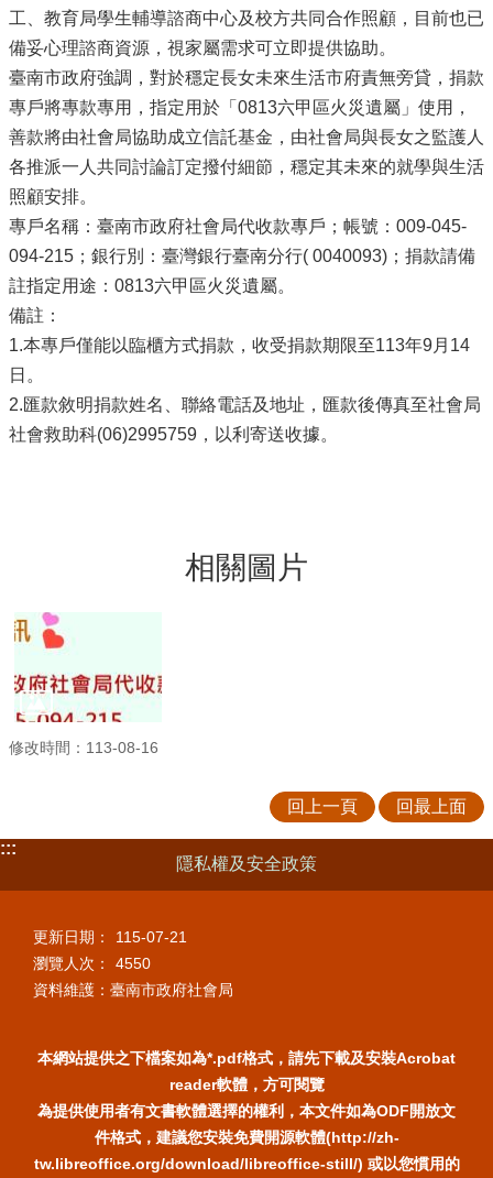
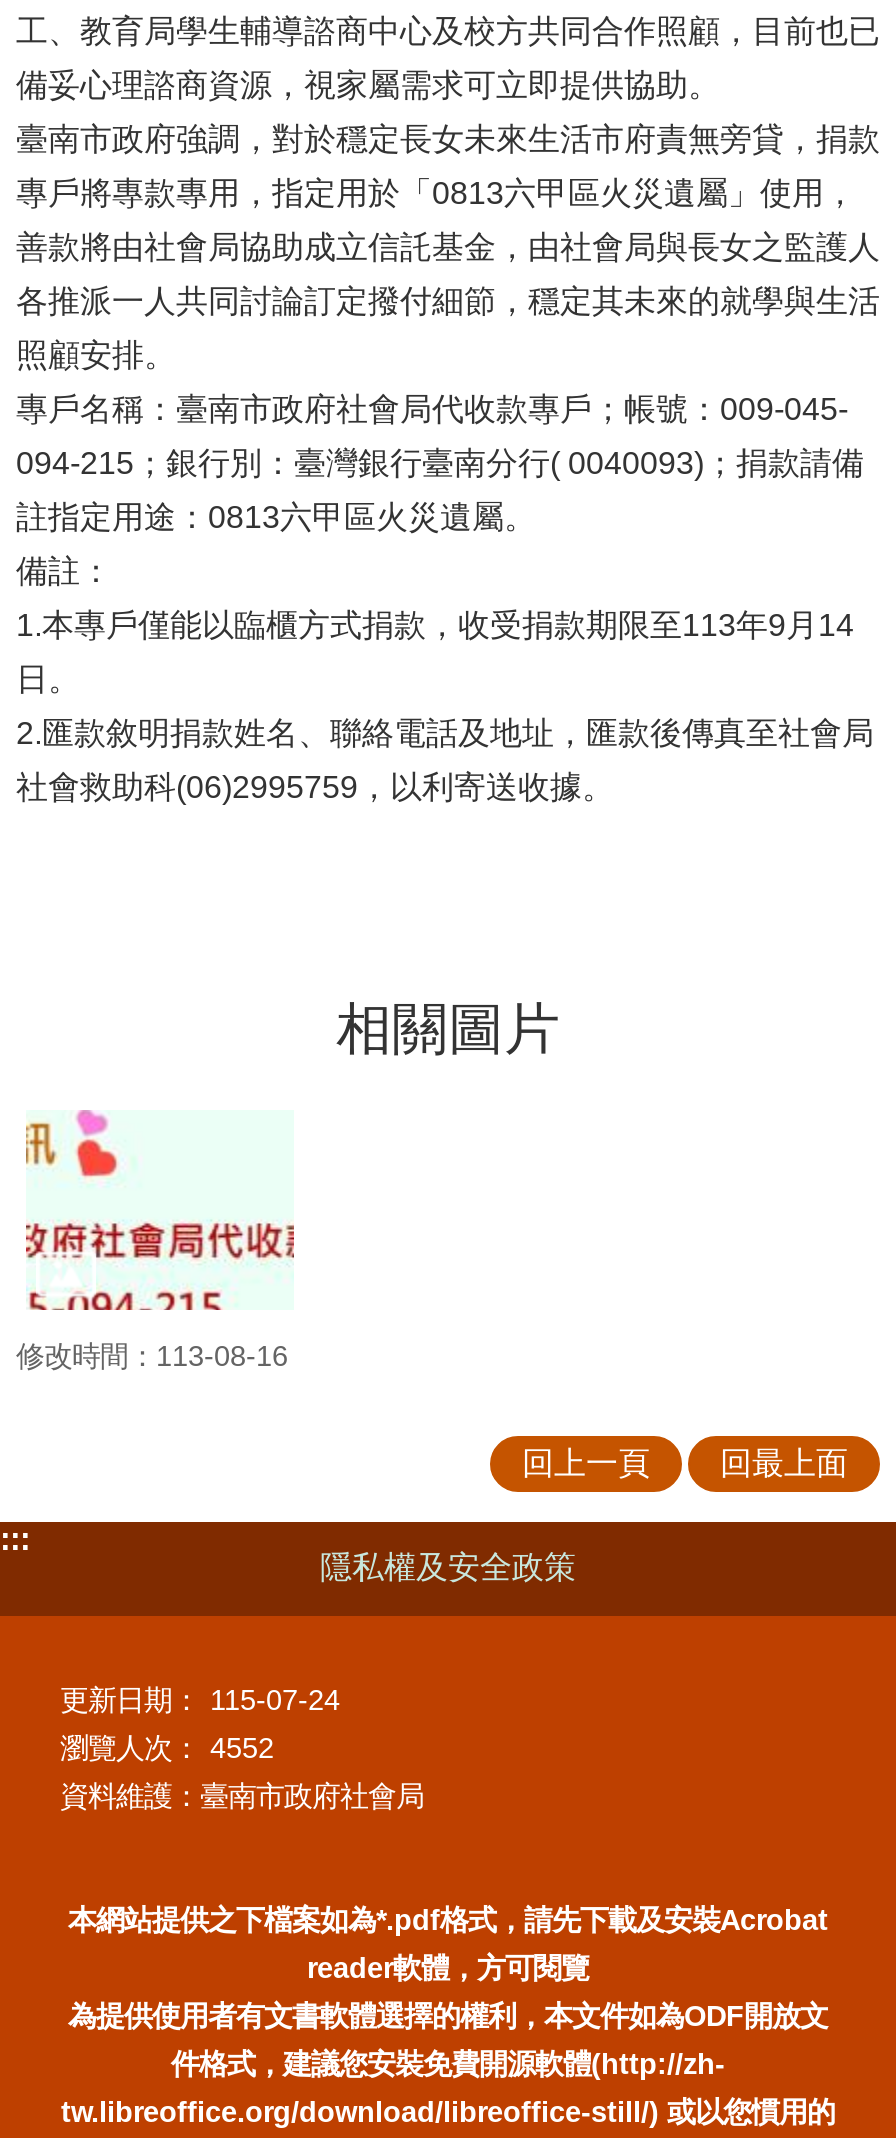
- 更新日期： 115-07-21
+ 更新日期： 115-07-24

- 瀏覽人次： 4550
+ 瀏覽人次： 4552
